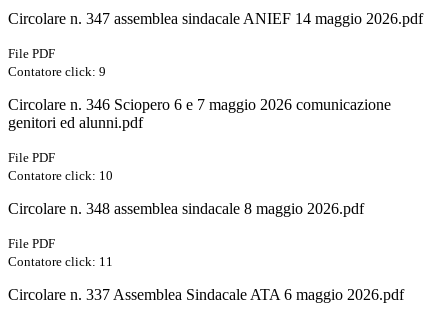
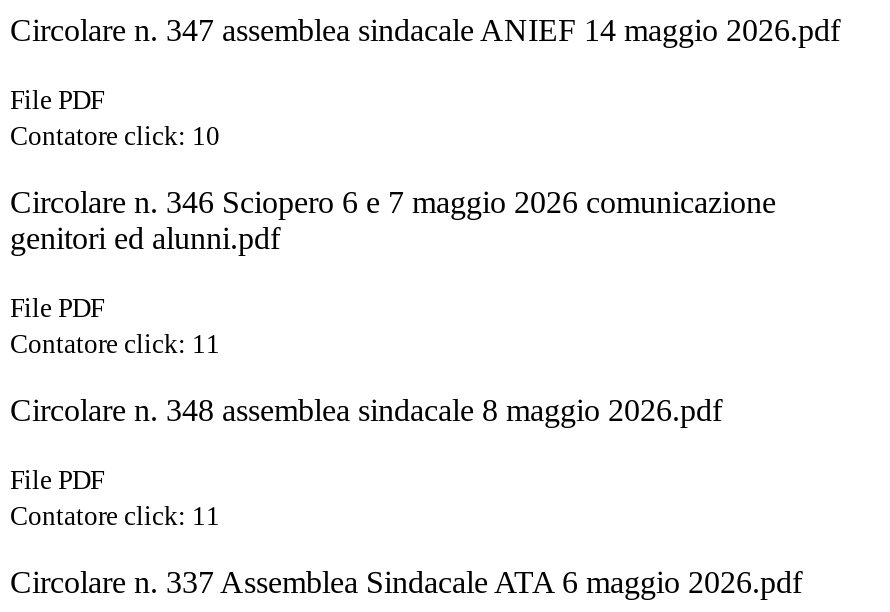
- Contatore click: 9

moved up: Contatore click: 10

+ Contatore click: 11
